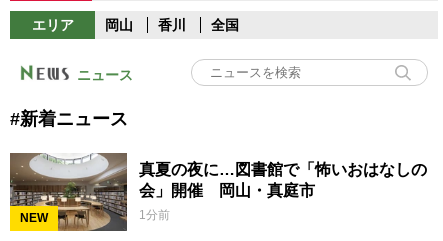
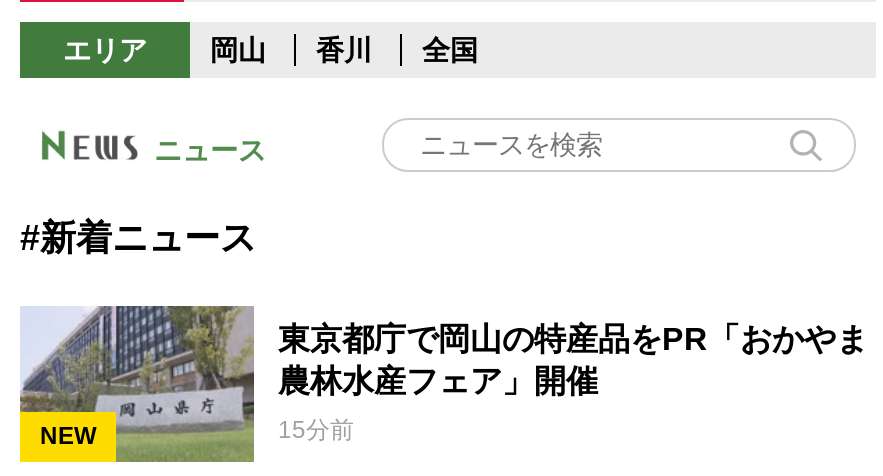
- [image]
- 真夏の夜に…図書館で「怖いおはなしの
- 会」開催 岡山・真庭市
+ [image]
+ 東京都庁で岡山の特産品をPR「おかやま
+ 農林水産フェア」開催

- 1分前
+ 15分前
